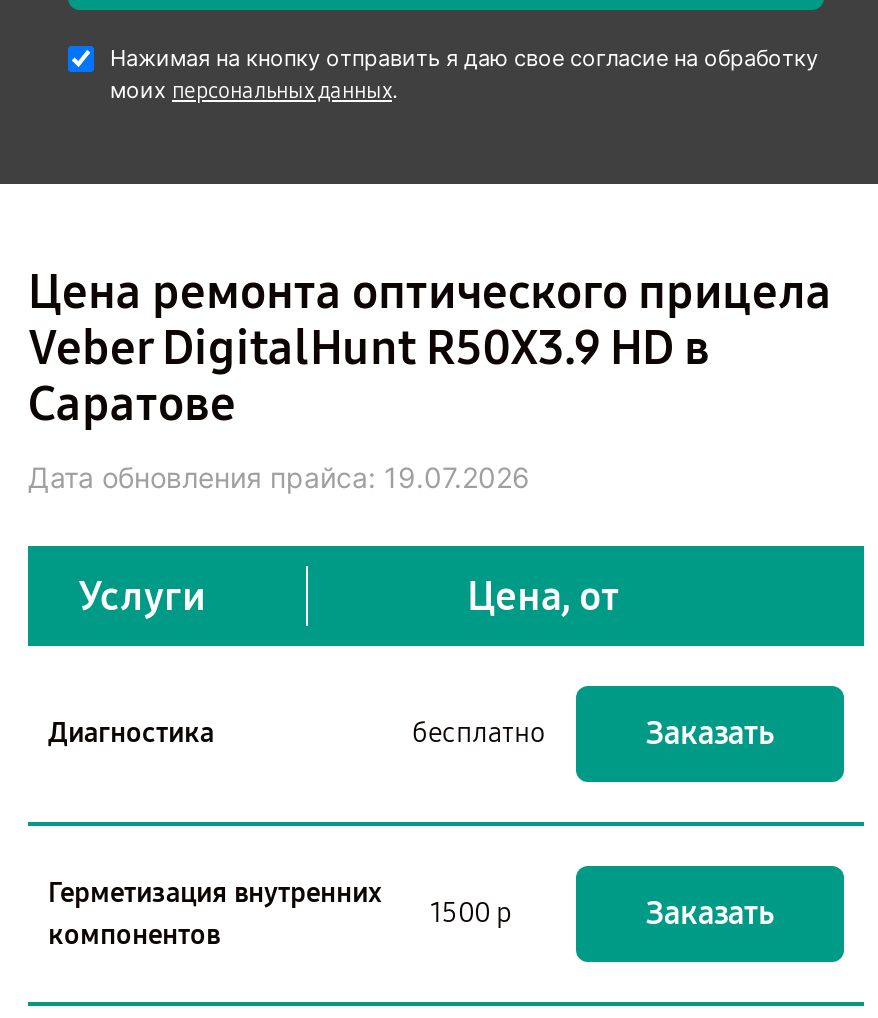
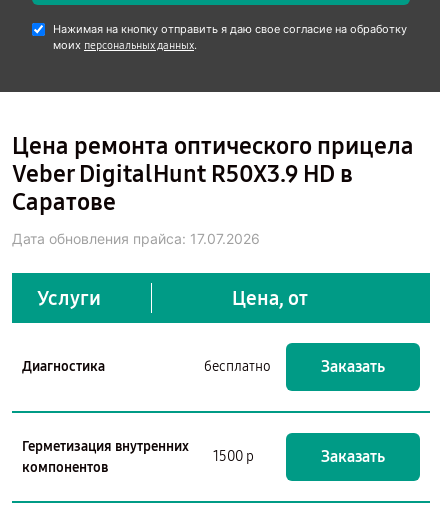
- Дата обновления прайса: 19.07.2026
+ Дата обновления прайса: 17.07.2026
